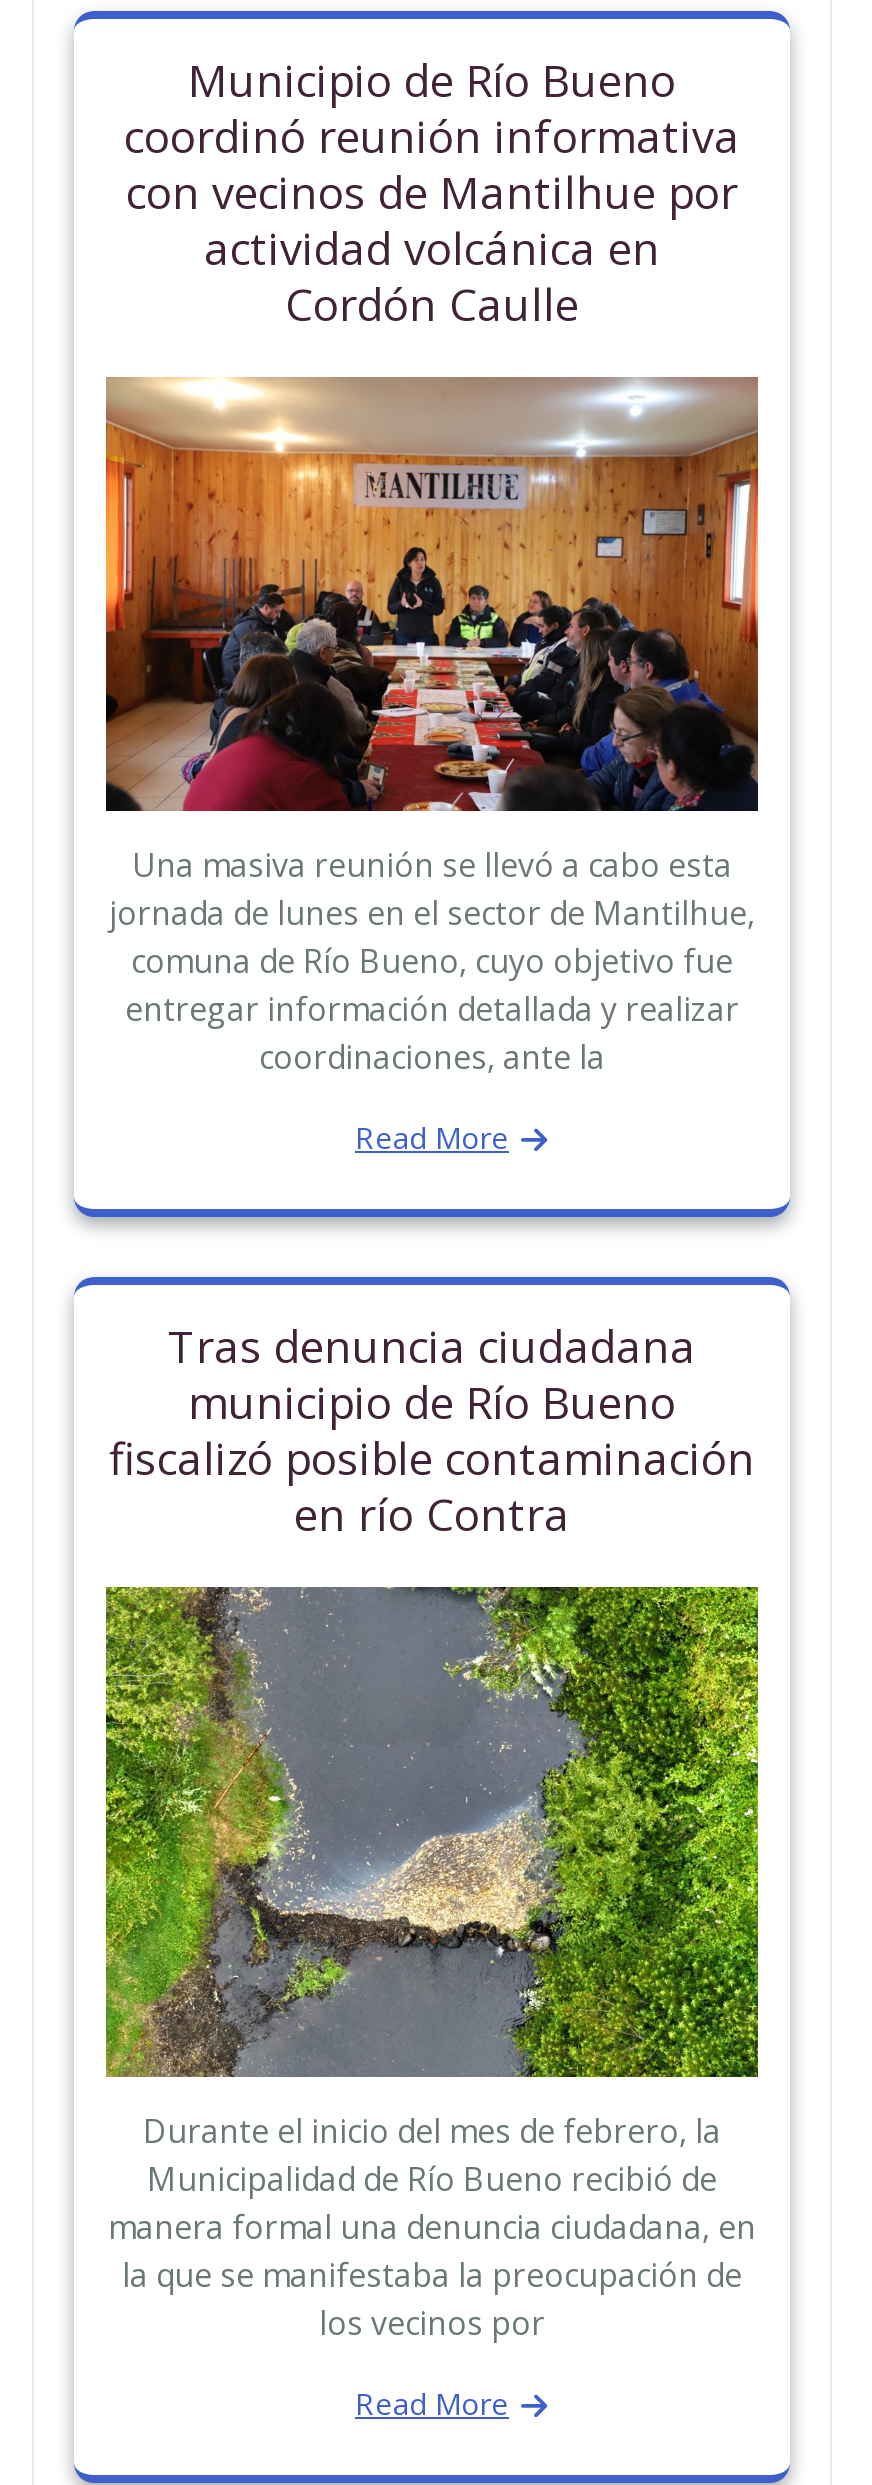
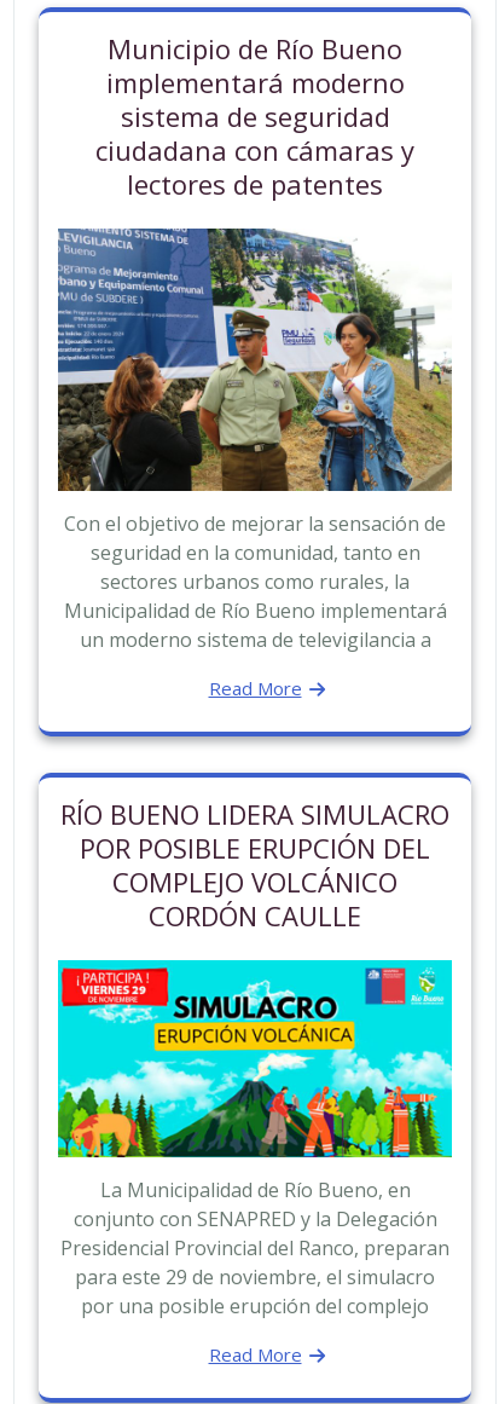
- coordinó reunión informativa
- con vecinos de Mantilhue por
- actividad volcánica en
- Cordón Caulle
+ implementará moderno
+ sistema de seguridad
+ ciudadana con cámaras y
+ lectores de patentes

- [image]
- Una masiva reunión se llevó a cabo esta
- jornada de lunes en el sector de Mantilhue,
- comuna de Río Bueno, cuyo objetivo fue
- entregar información detallada y realizar
- coordinaciones, ante la
+ [image]
+ Con el objetivo de mejorar la sensación de
+ seguridad en la comunidad, tanto en
+ sectores urbanos como rurales, la
+ Municipalidad de Río Bueno implementará
+ un moderno sistema de televigilancia a

- Tras denuncia ciudadana
- municipio de Río Bueno
- fiscalizó posible contaminación
- en río Contra
+ RÍO BUENO LIDERA SIMULACRO
+ POR POSIBLE ERUPCIÓN DEL
+ COMPLEJO VOLCÁNICO
+ CORDÓN CAULLE

- [image]
+ [image]

- Durante el inicio del mes de febrero, la
- Municipalidad de Río Bueno recibió de
- manera formal una denuncia ciudadana, en
- la que se manifestaba la preocupación de
- los vecinos por
+ La Municipalidad de Río Bueno, en
+ conjunto con SENAPRED y la Delegación
+ Presidencial Provincial del Ranco, preparan
+ para este 29 de noviembre, el simulacro
+ por una posible erupción del complejo
